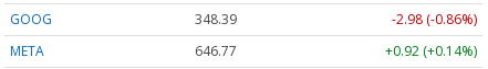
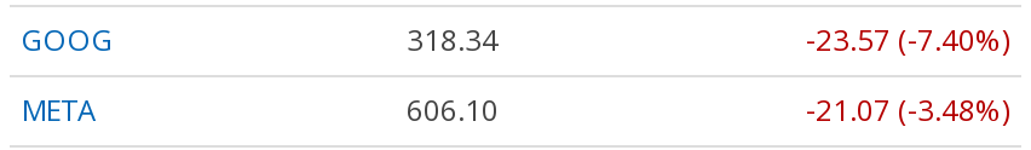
- 348.39
+ 318.34

- -2.98 (-0.86%)
+ -23.57 (-7.40%)

- 646.77
+ 606.10

- +0.92 (+0.14%)
+ -21.07 (-3.48%)
